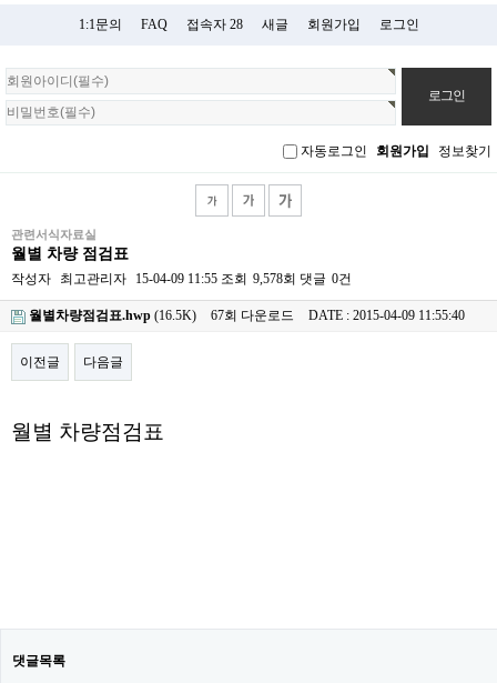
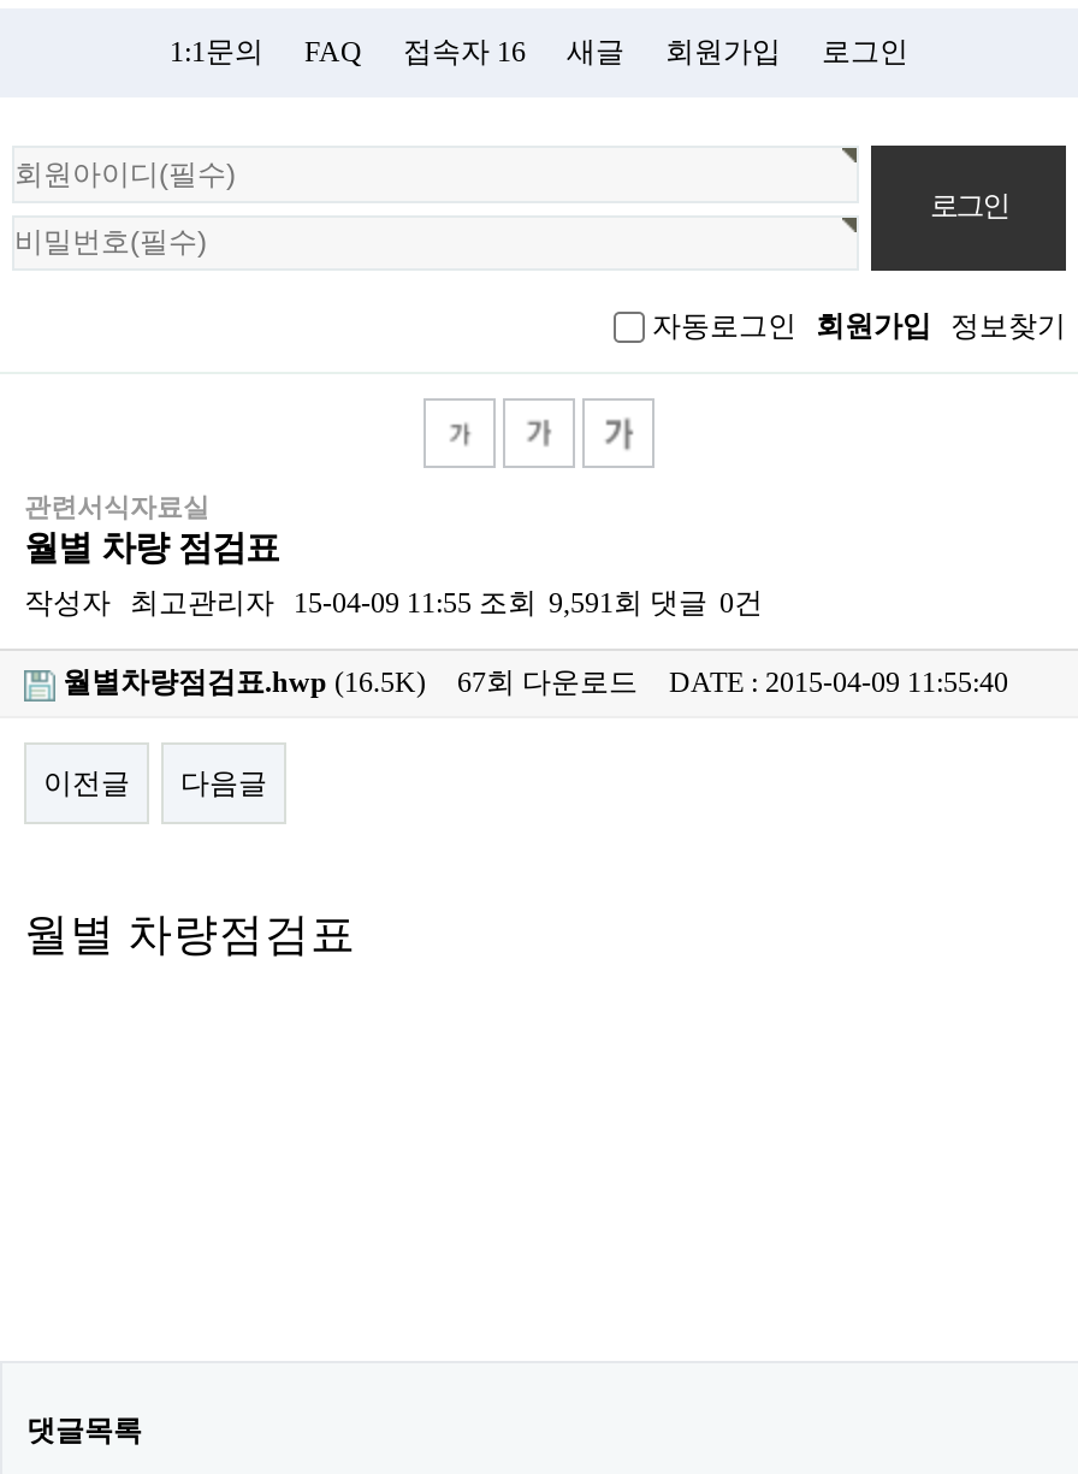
- 접속자 28
+ 접속자 16

- 작성자 최고관리자 15-04-09 11:55 조회 9,578회 댓글 0건
+ 작성자 최고관리자 15-04-09 11:55 조회 9,591회 댓글 0건
